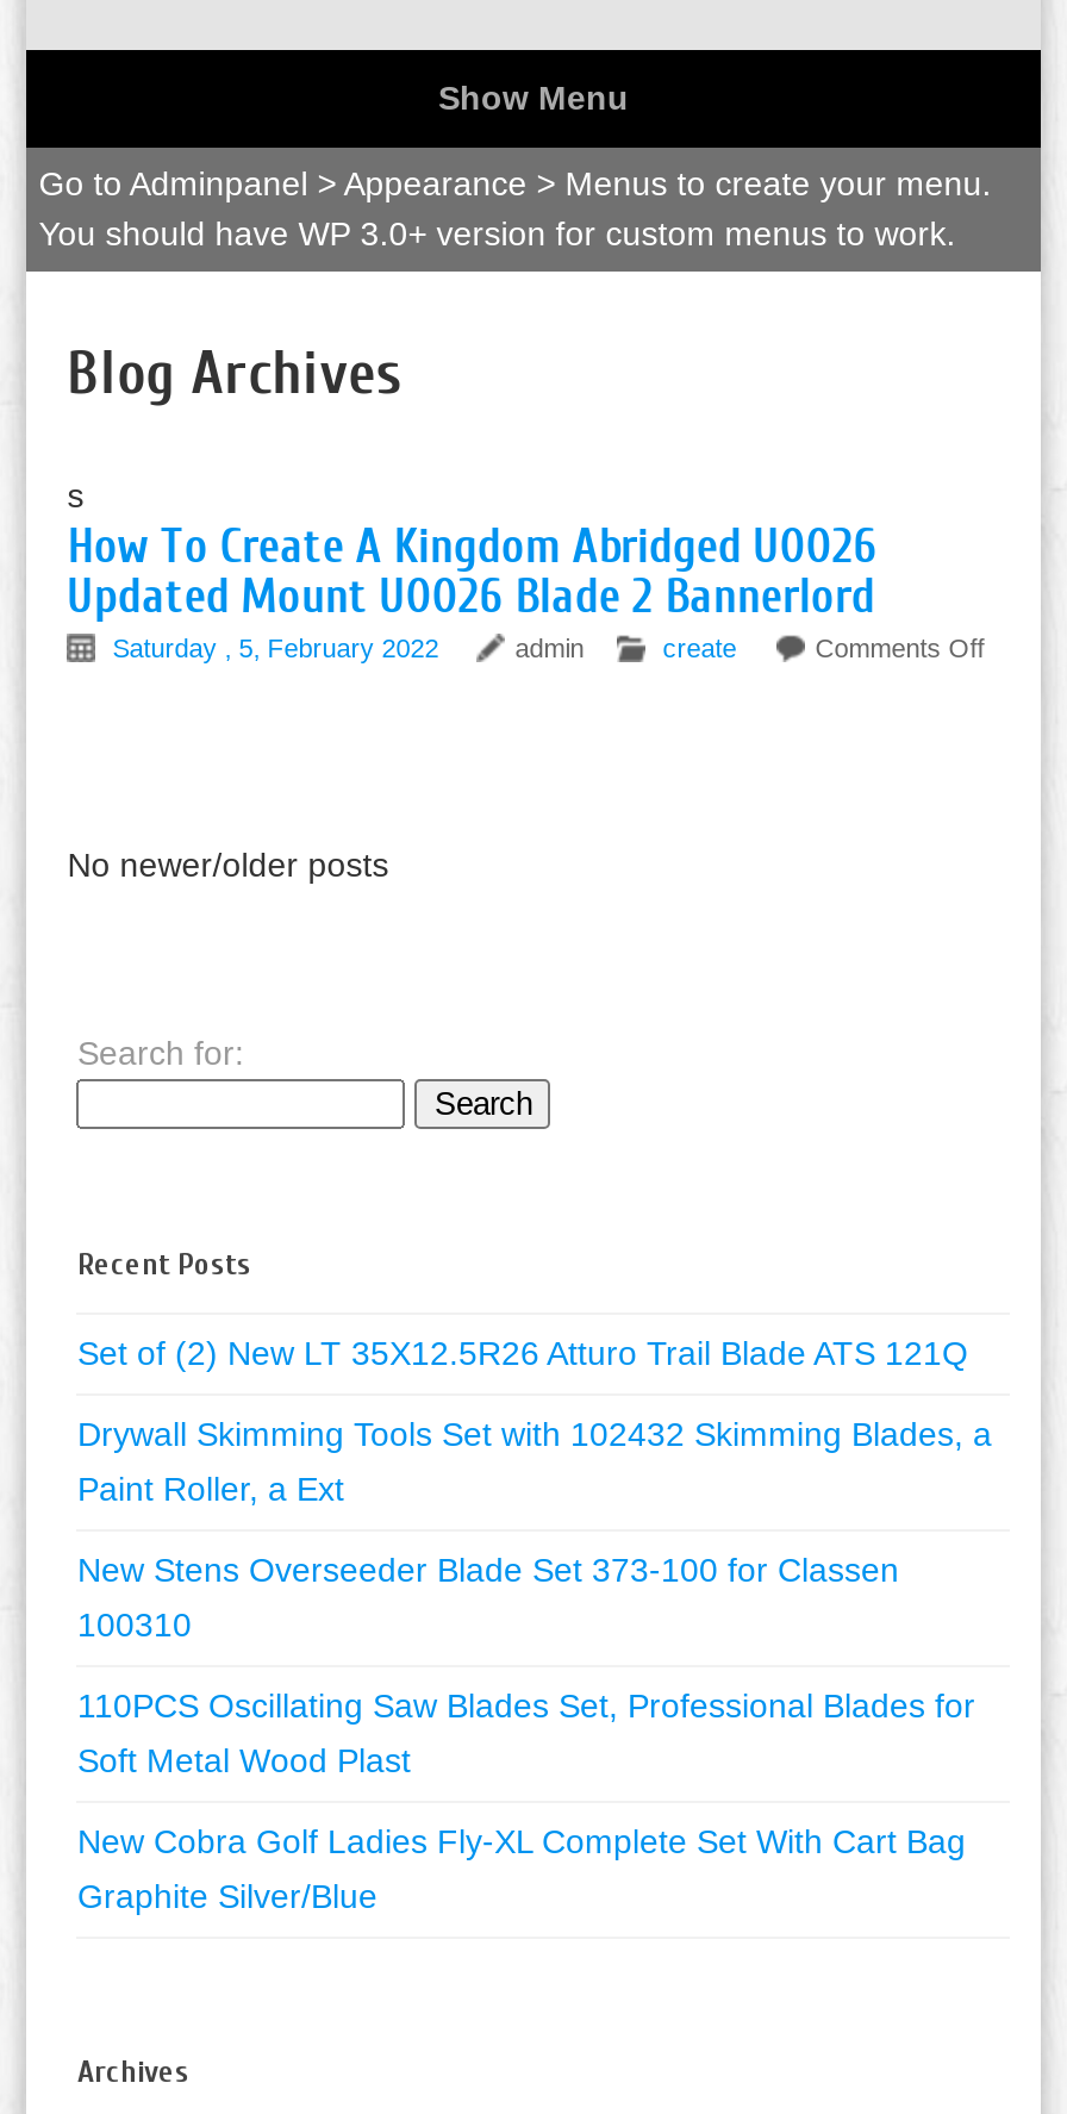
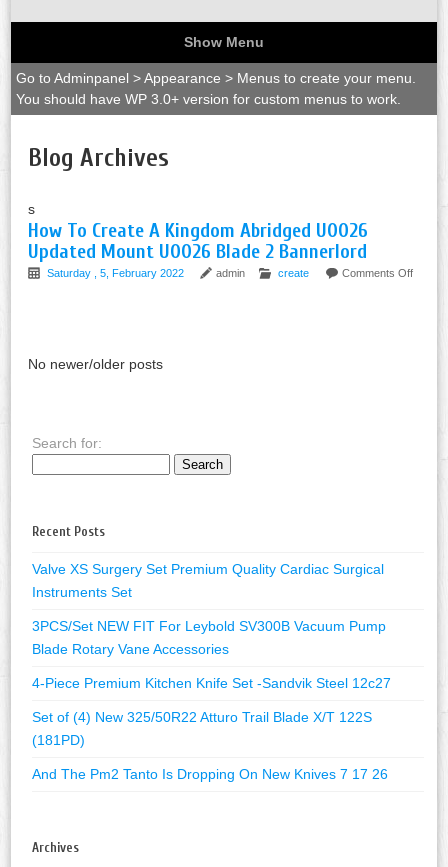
- Set of (2) New LT 35X12.5R26 Atturo Trail Blade ATS 121Q
+ Valve XS Surgery Set Premium Quality Cardiac Surgical
+ Instruments Set

- Drywall Skimming Tools Set with 102432 Skimming Blades, a
- Paint Roller, a Ext
+ 3PCS/Set NEW FIT For Leybold SV300B Vacuum Pump
+ Blade Rotary Vane Accessories

- New Stens Overseeder Blade Set 373-100 for Classen
- 100310
+ 4-Piece Premium Kitchen Knife Set -Sandvik Steel 12c27

- 110PCS Oscillating Saw Blades Set, Professional Blades for
- Soft Metal Wood Plast
+ Set of (4) New 325/50R22 Atturo Trail Blade X/T 122S
+ (181PD)

- New Cobra Golf Ladies Fly-XL Complete Set With Cart Bag
- Graphite Silver/Blue
+ And The Pm2 Tanto Is Dropping On New Knives 7 17 26
